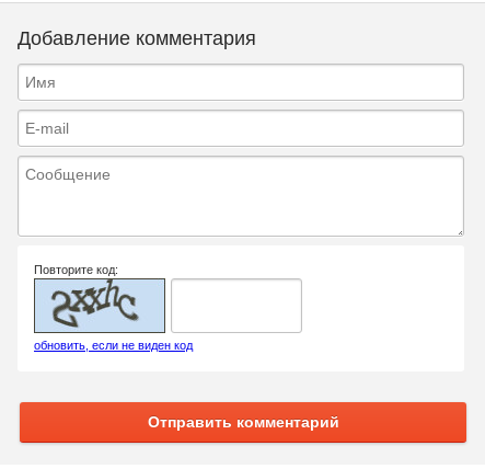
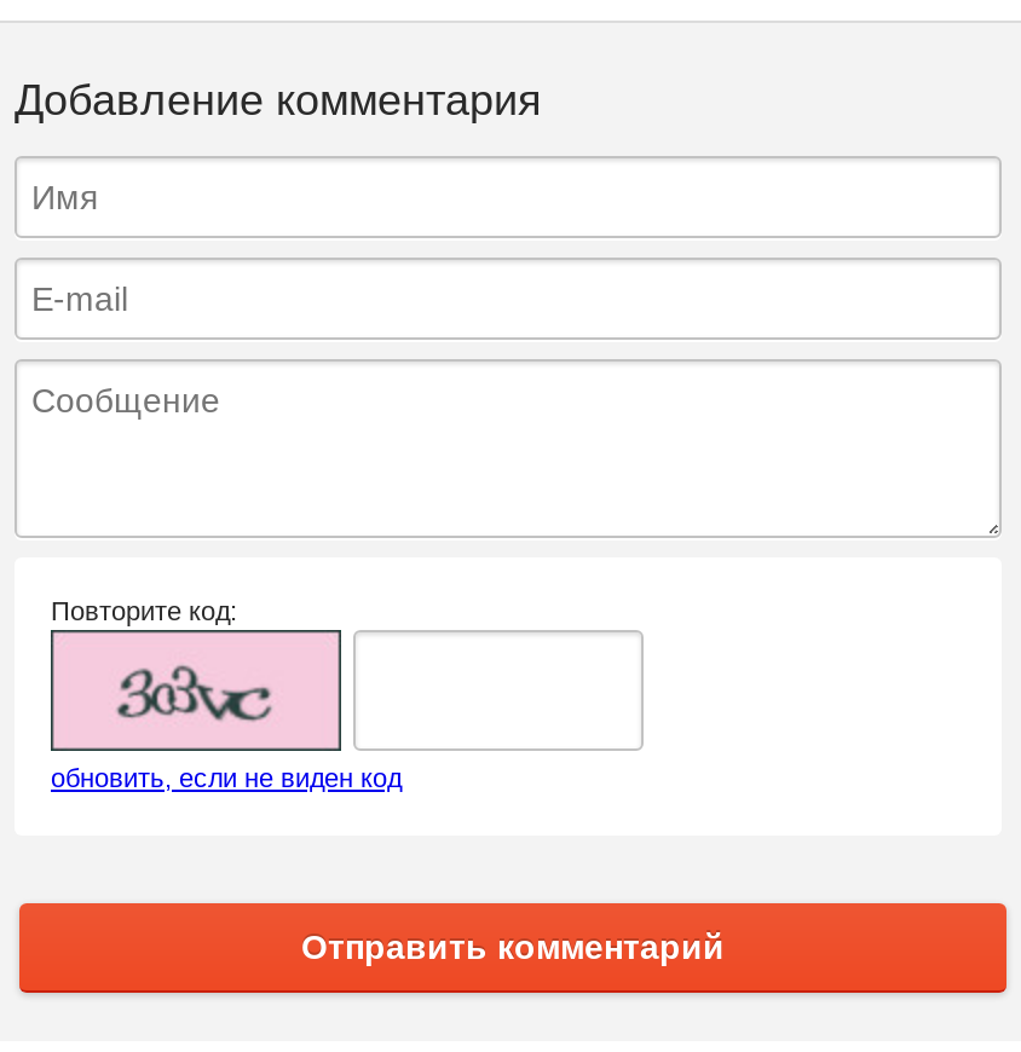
- [image]
+ [image]
